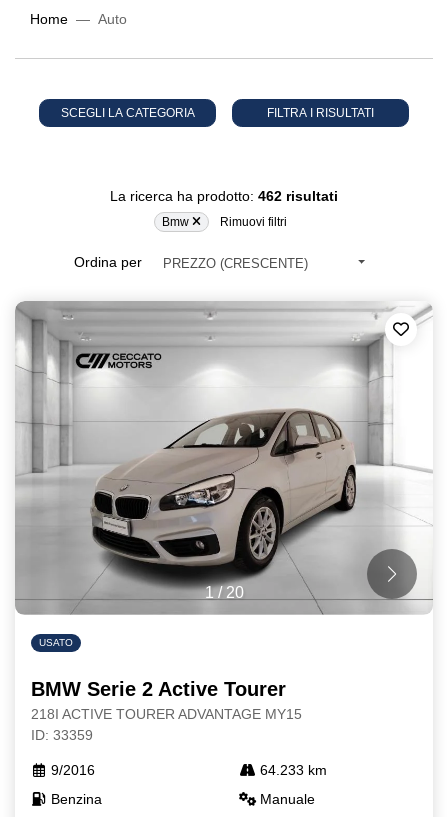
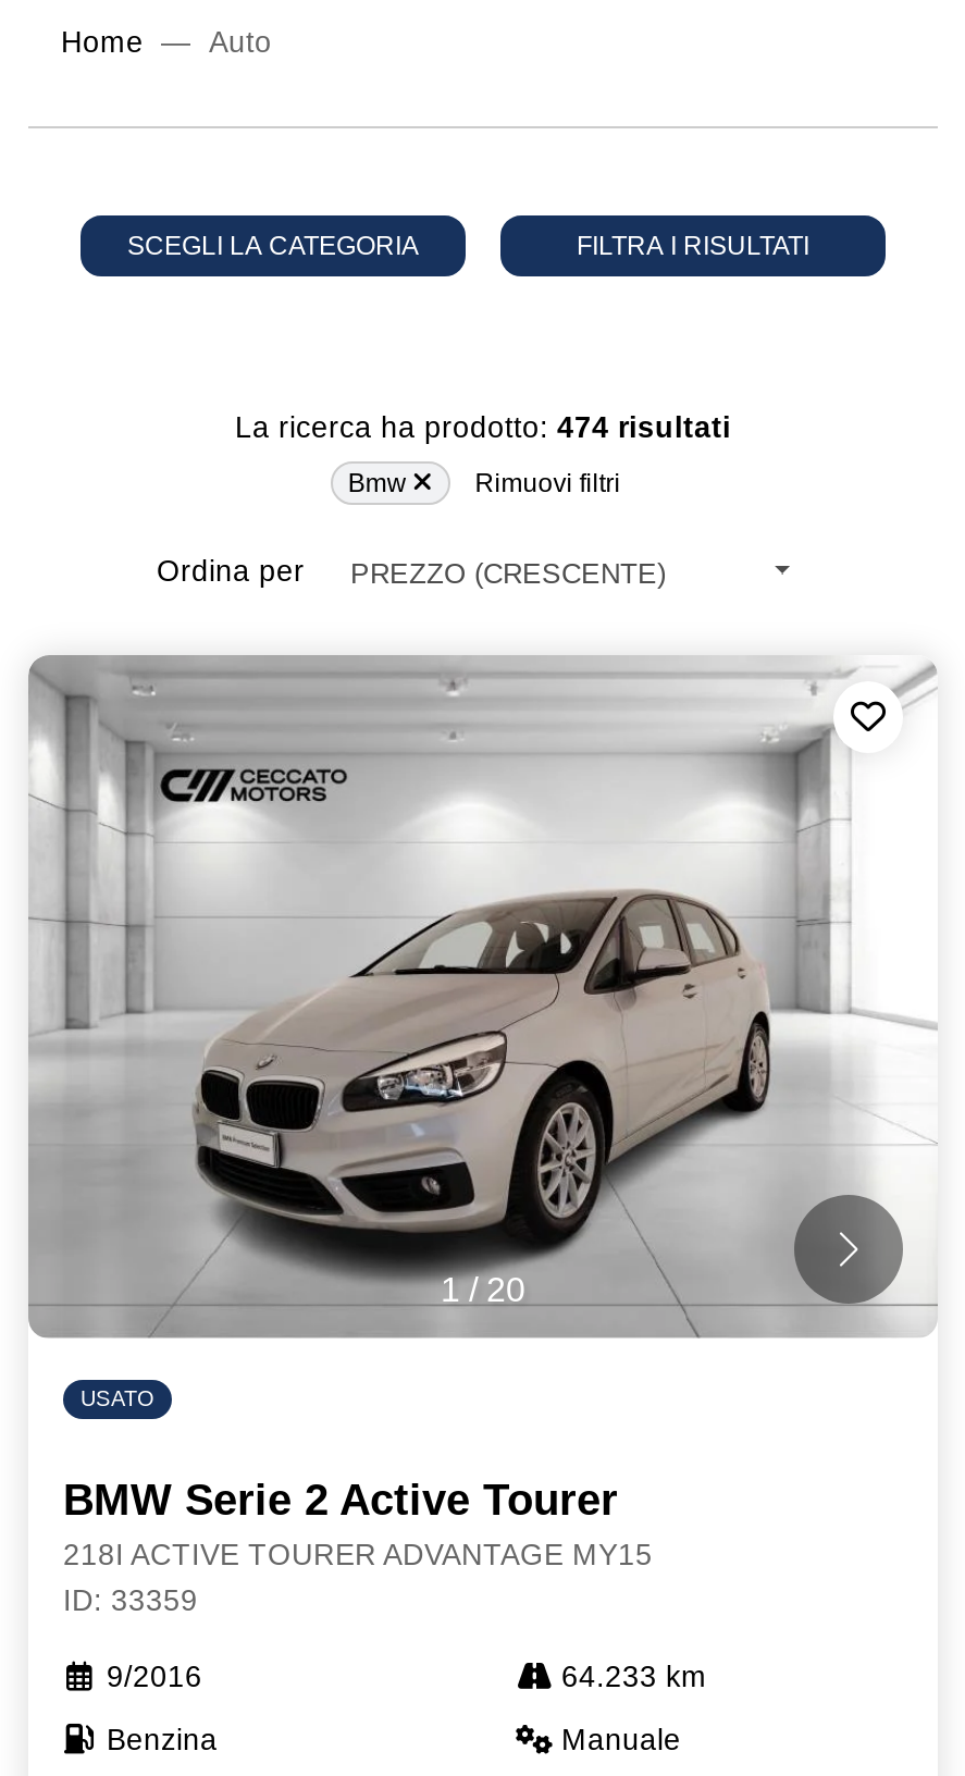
- La ricerca ha prodotto: 462 risultati
+ La ricerca ha prodotto: 474 risultati
